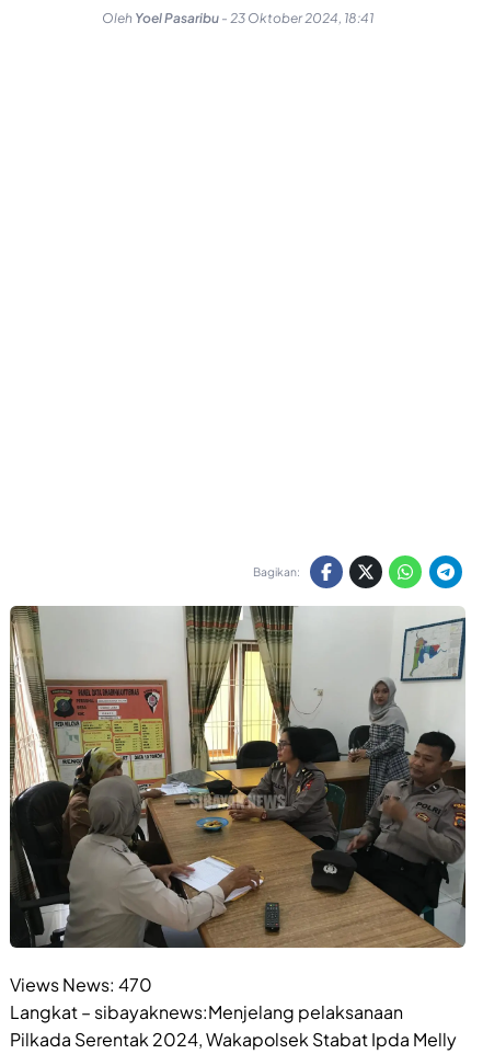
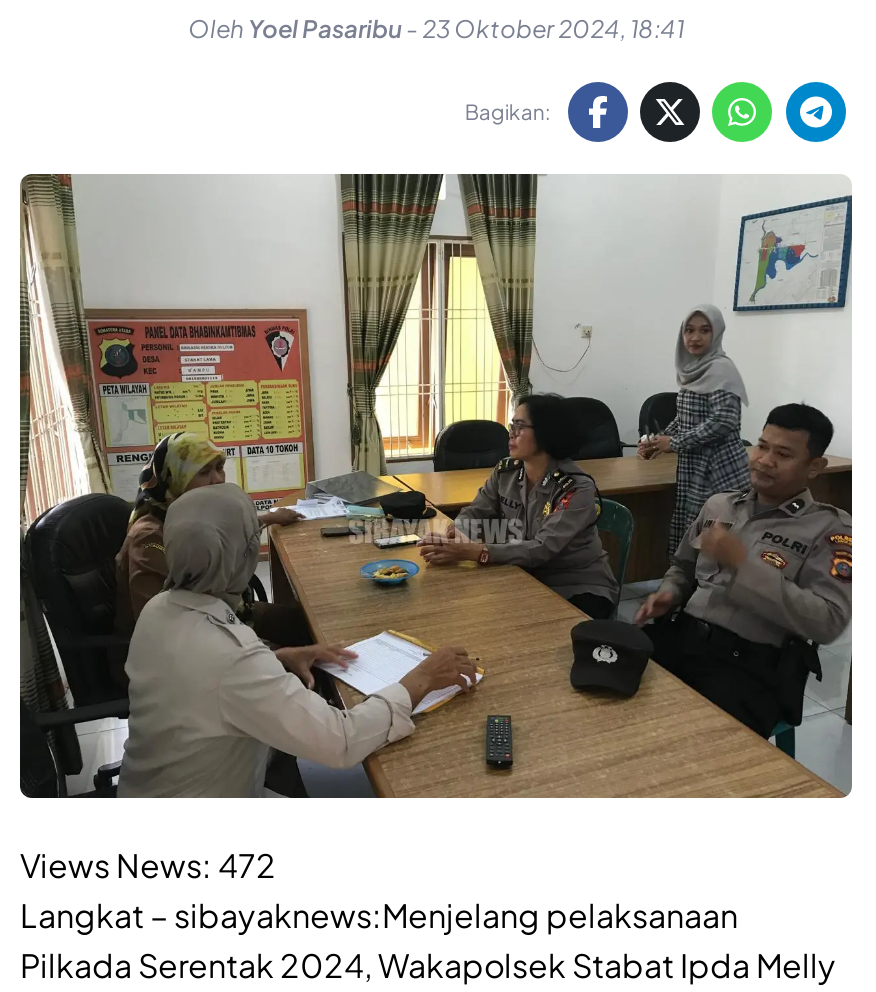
- Views News: 470
+ Views News: 472
